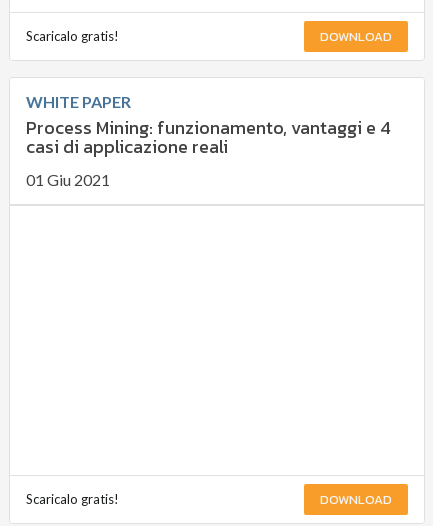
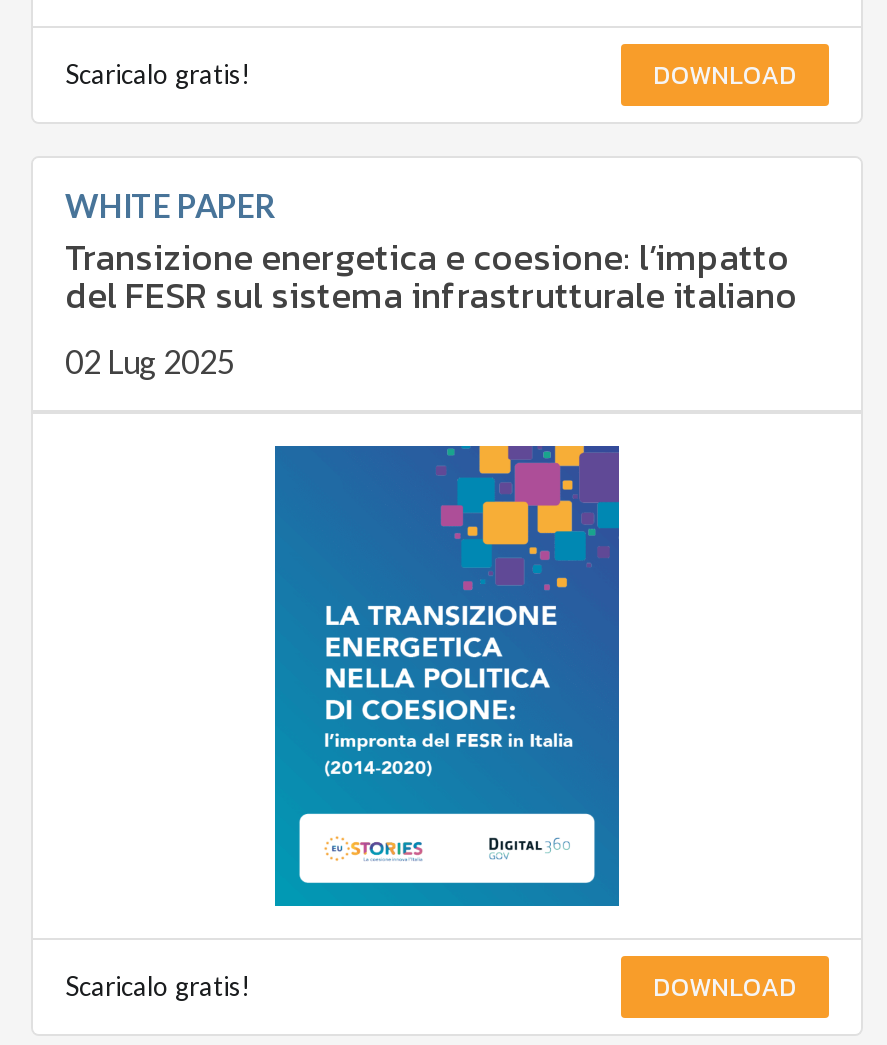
- Process Mining: funzionamento, vantaggi e 4
- casi di applicazione reali
- 01 Giu 2021
+ Transizione energetica e coesione: l’impatto
+ del FESR sul sistema infrastrutturale italiano
+ 02 Lug 2025

+ [image]
